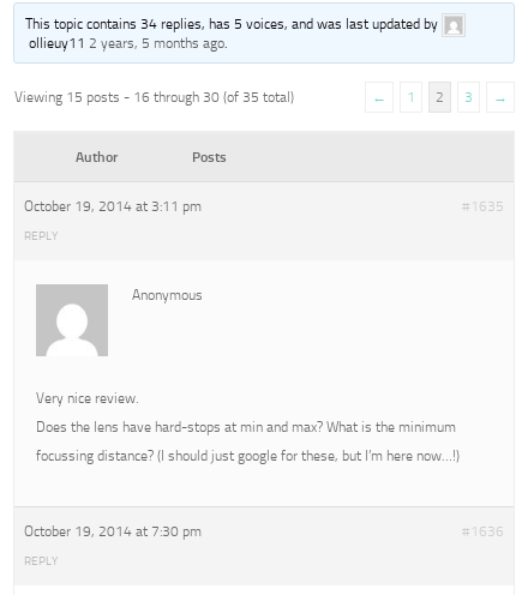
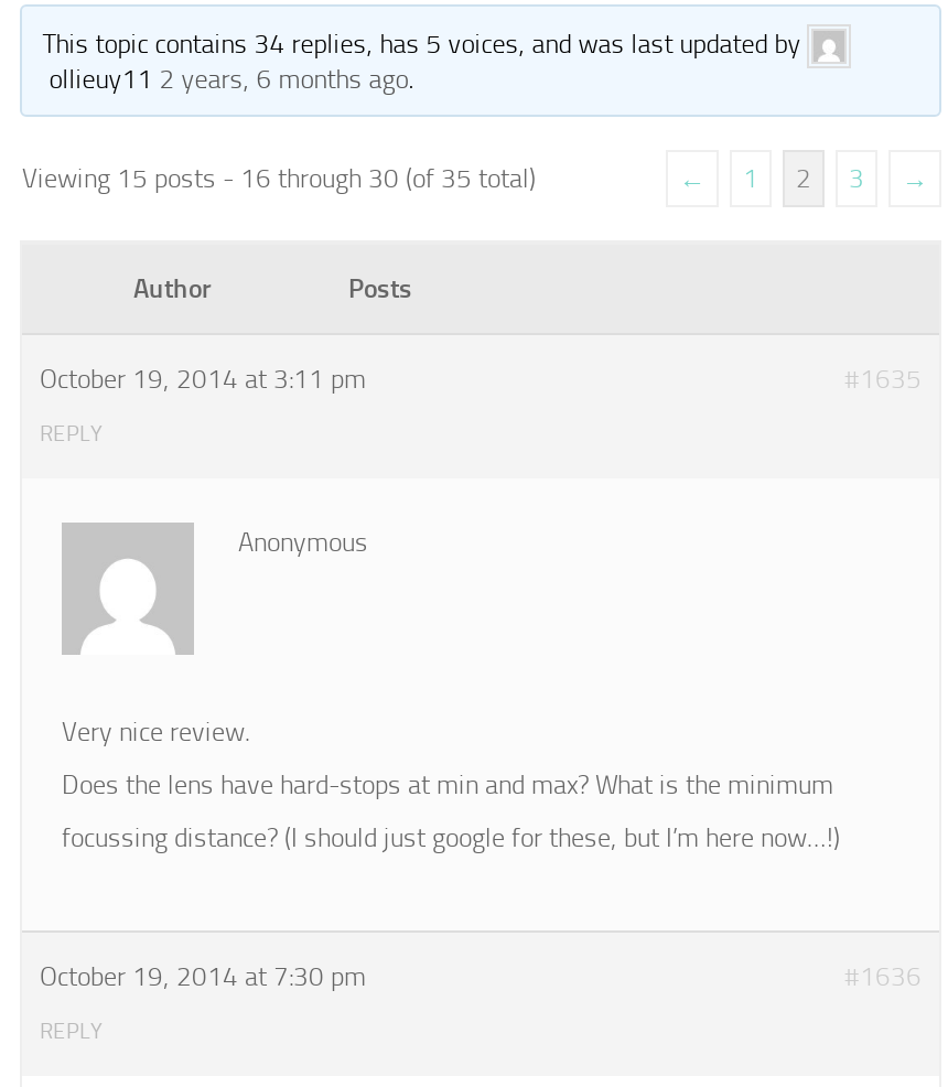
- ollieuy11 2 years, 5 months ago
+ ollieuy11 2 years, 6 months ago
